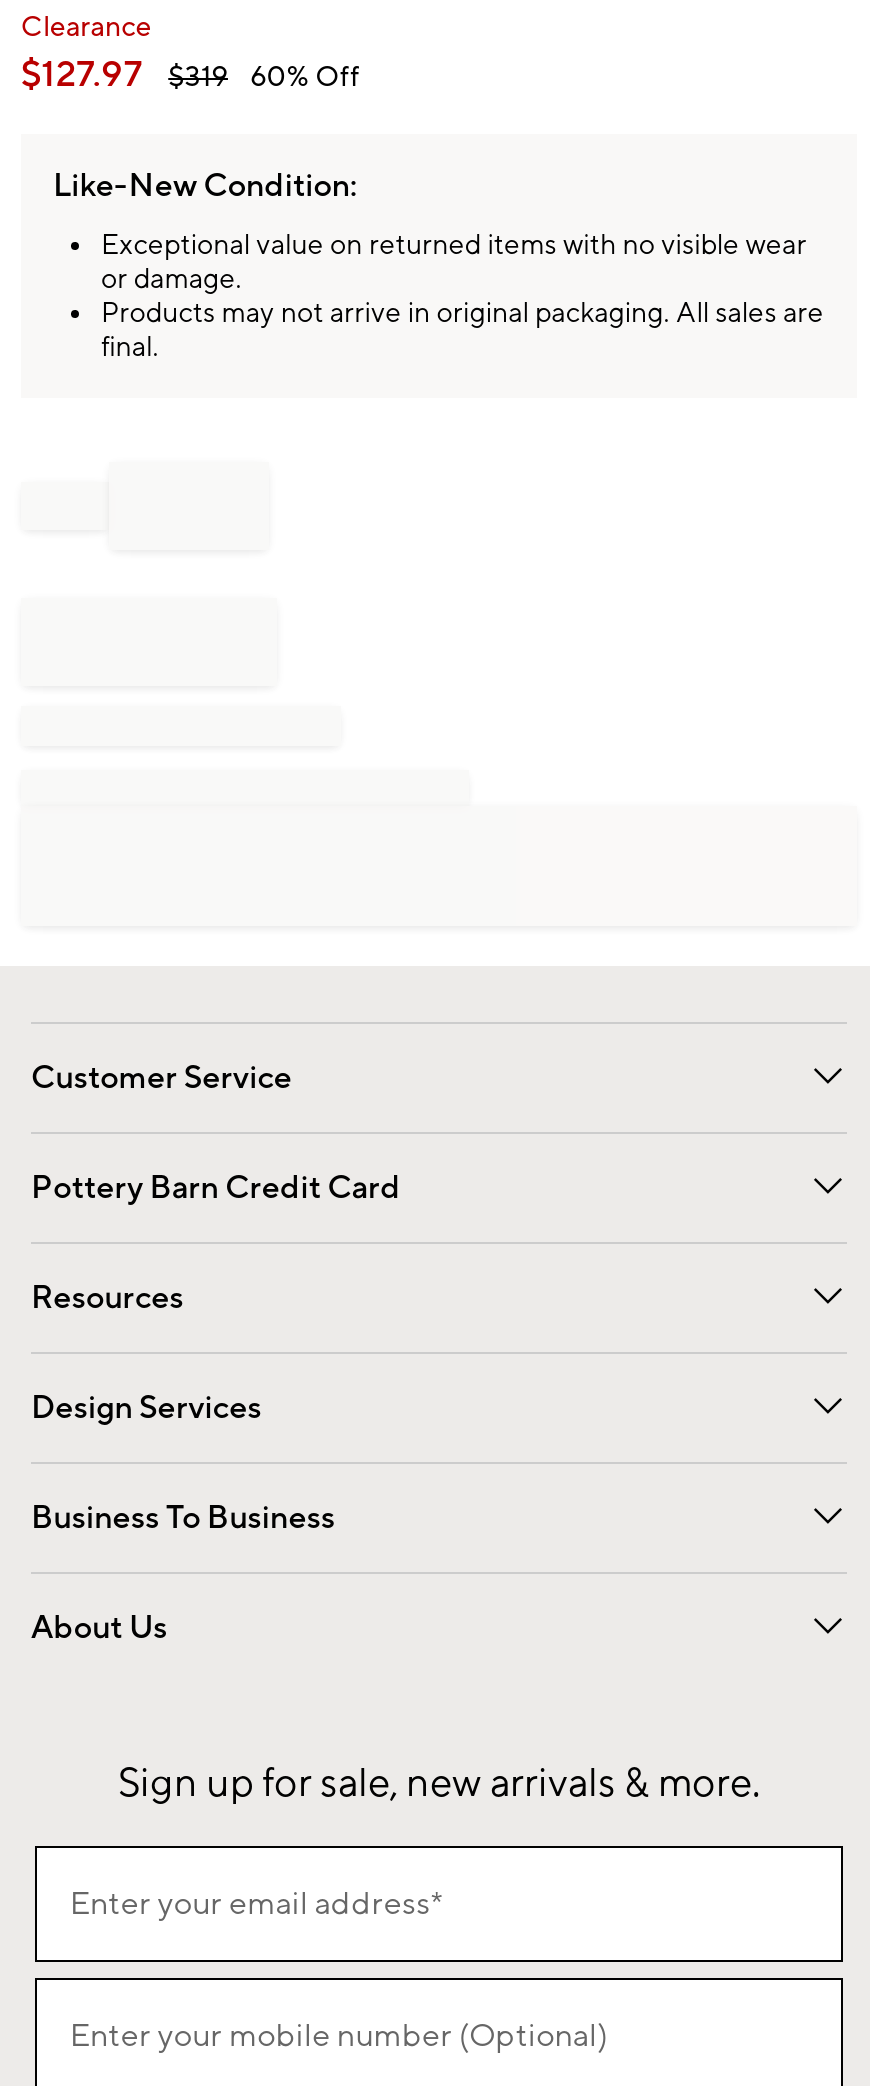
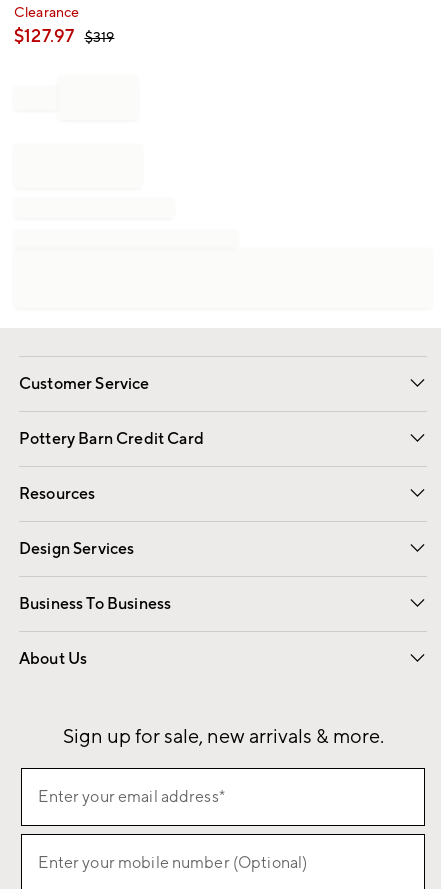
- $127.97
- $319 60% Off
- Like-New Condition:
- Exceptional value on returned items with no visible wear
- or damage.
- Products may not arrive in original packaging. All sales are
- final.
+ $127.97 $319
